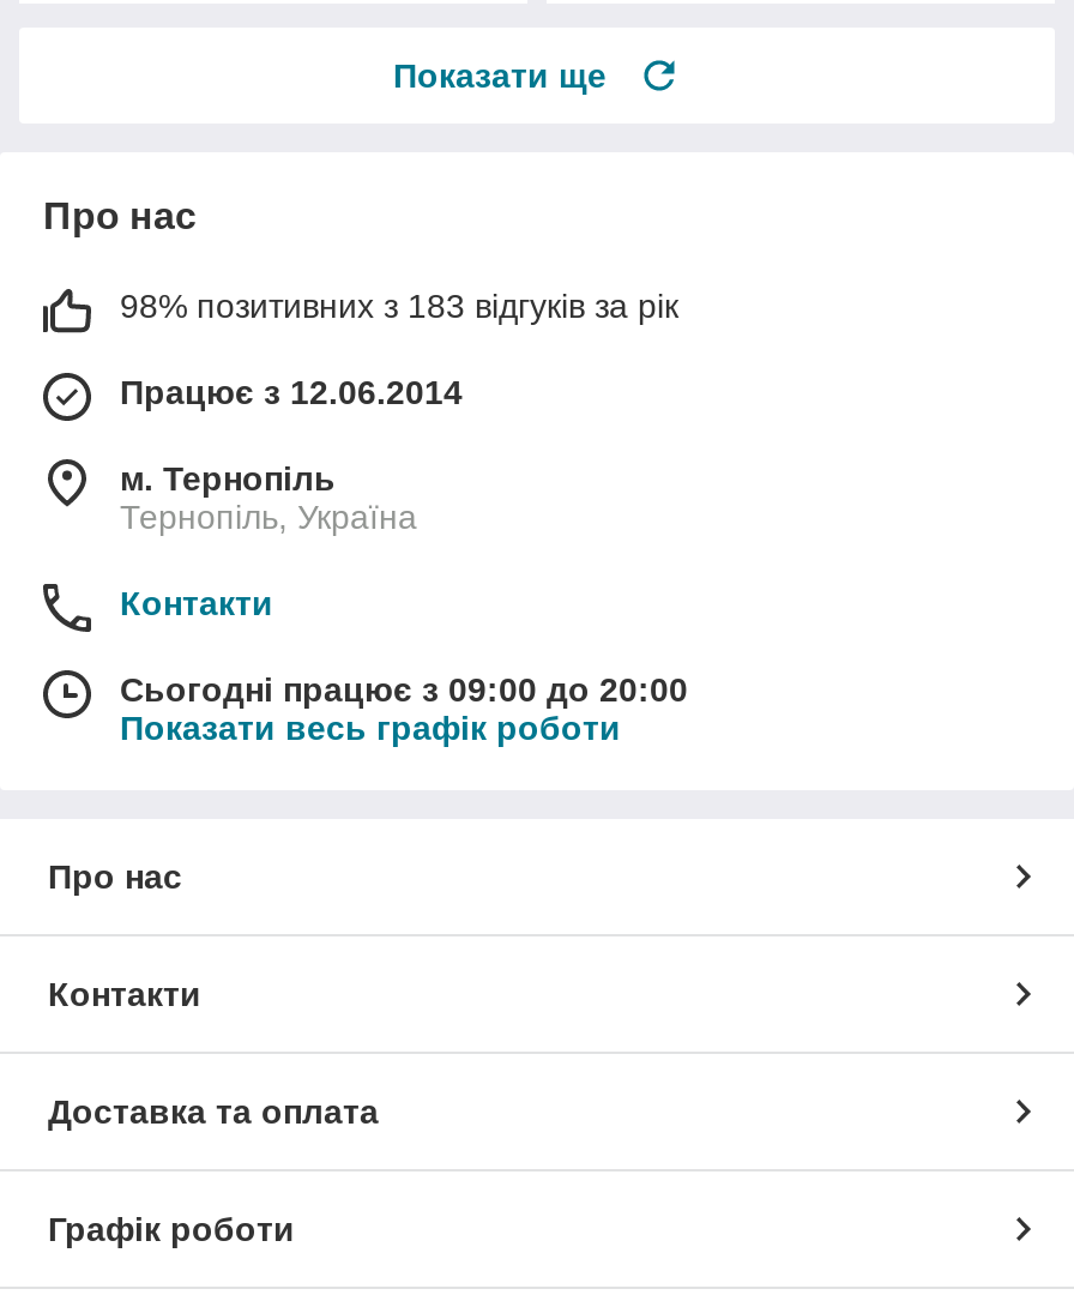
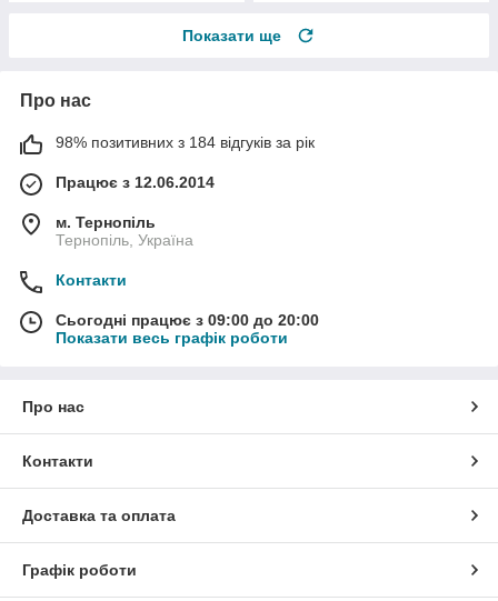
- 98% позитивних з 183 відгуків за рік
+ 98% позитивних з 184 відгуків за рік
